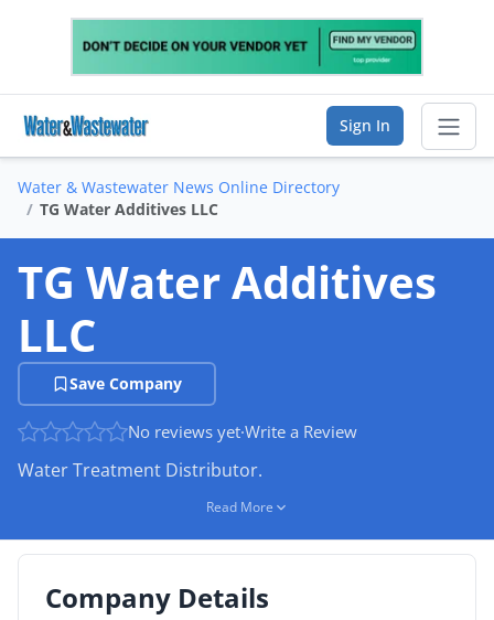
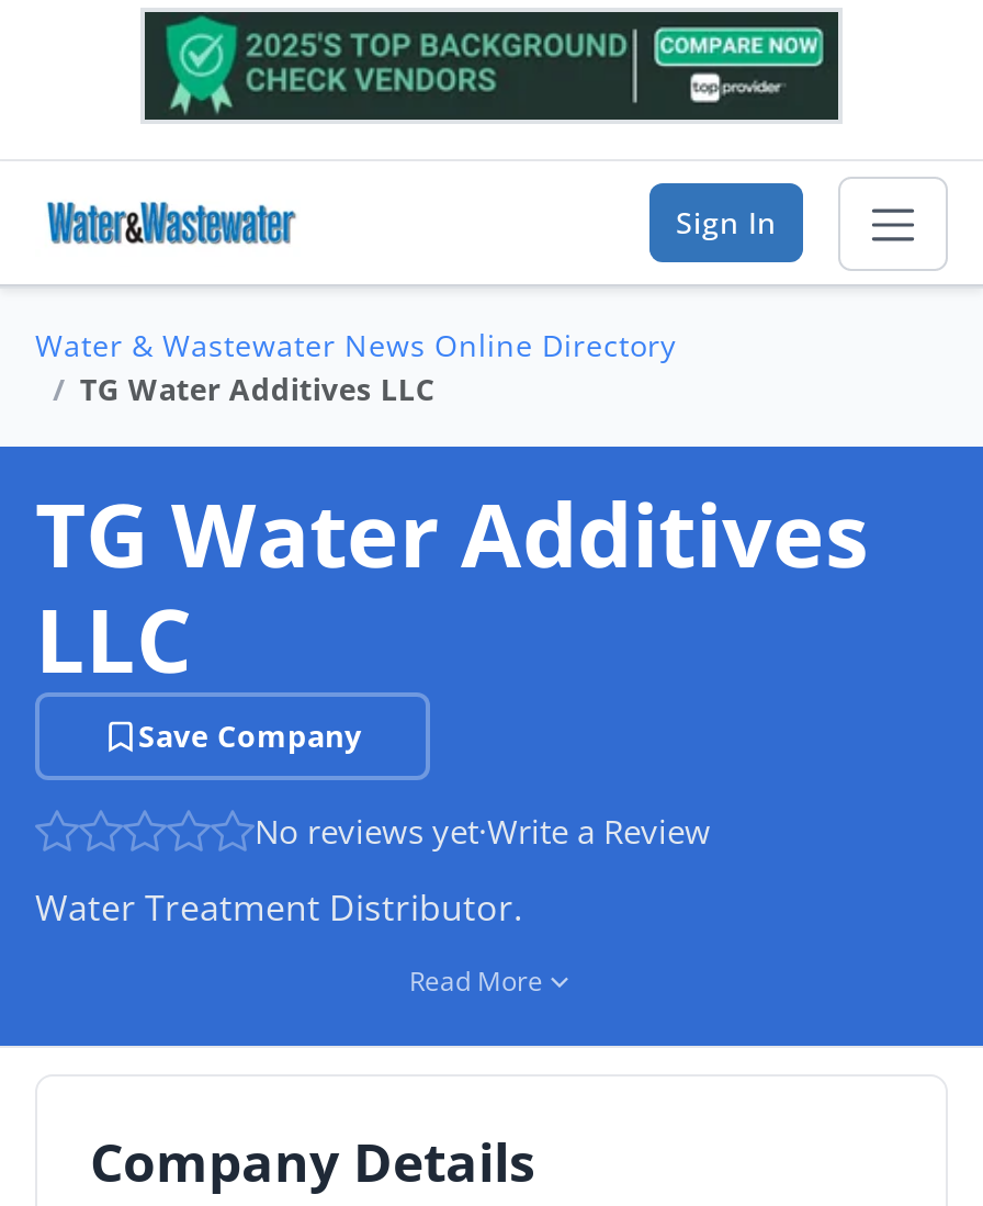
- [image]
+ [image]
